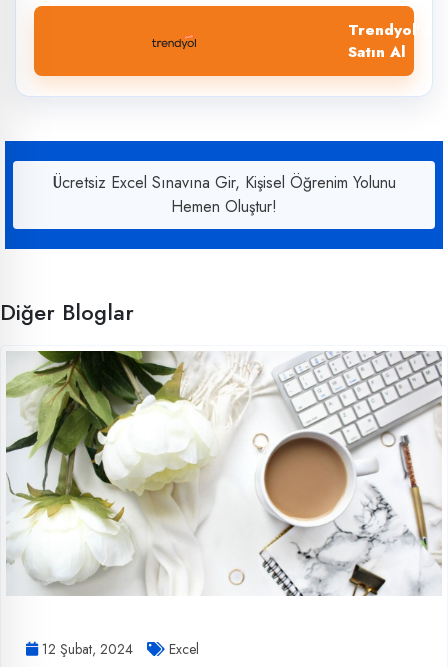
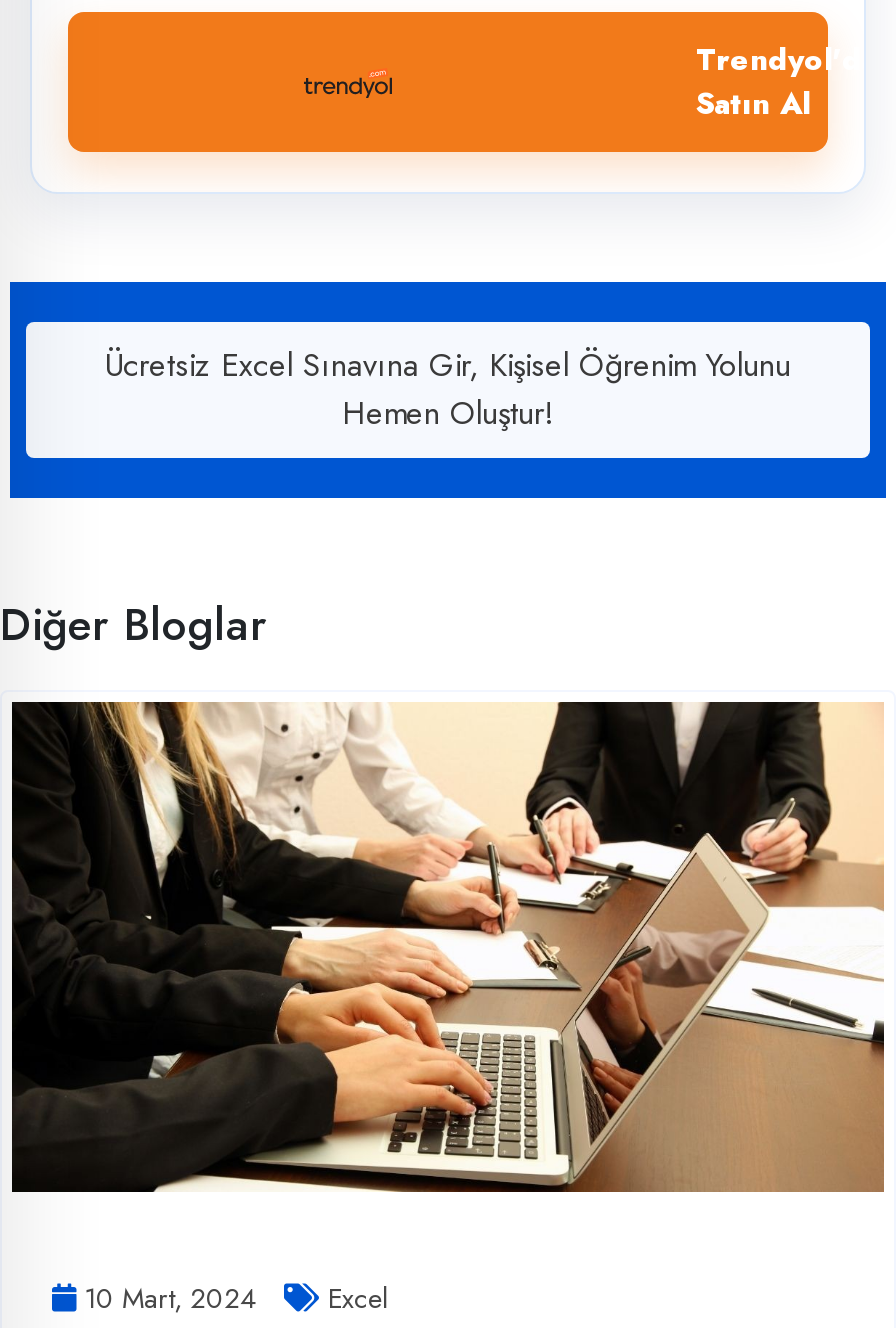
- [image]
+ [image]

- 12 Şubat, 2024 Excel
+ 10 Mart, 2024 Excel
